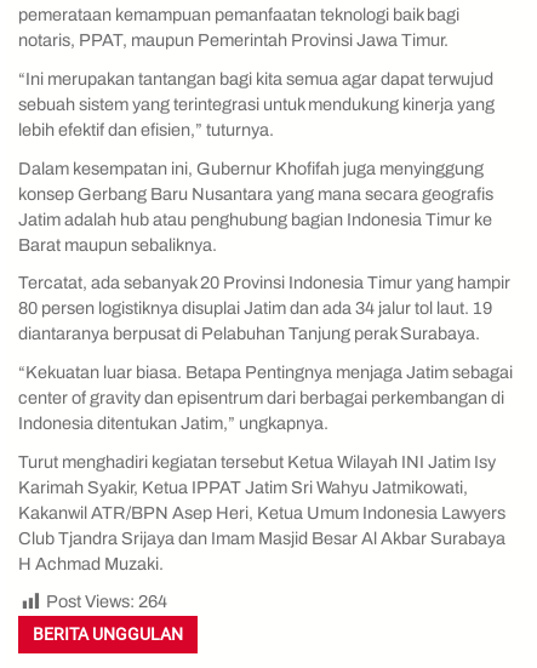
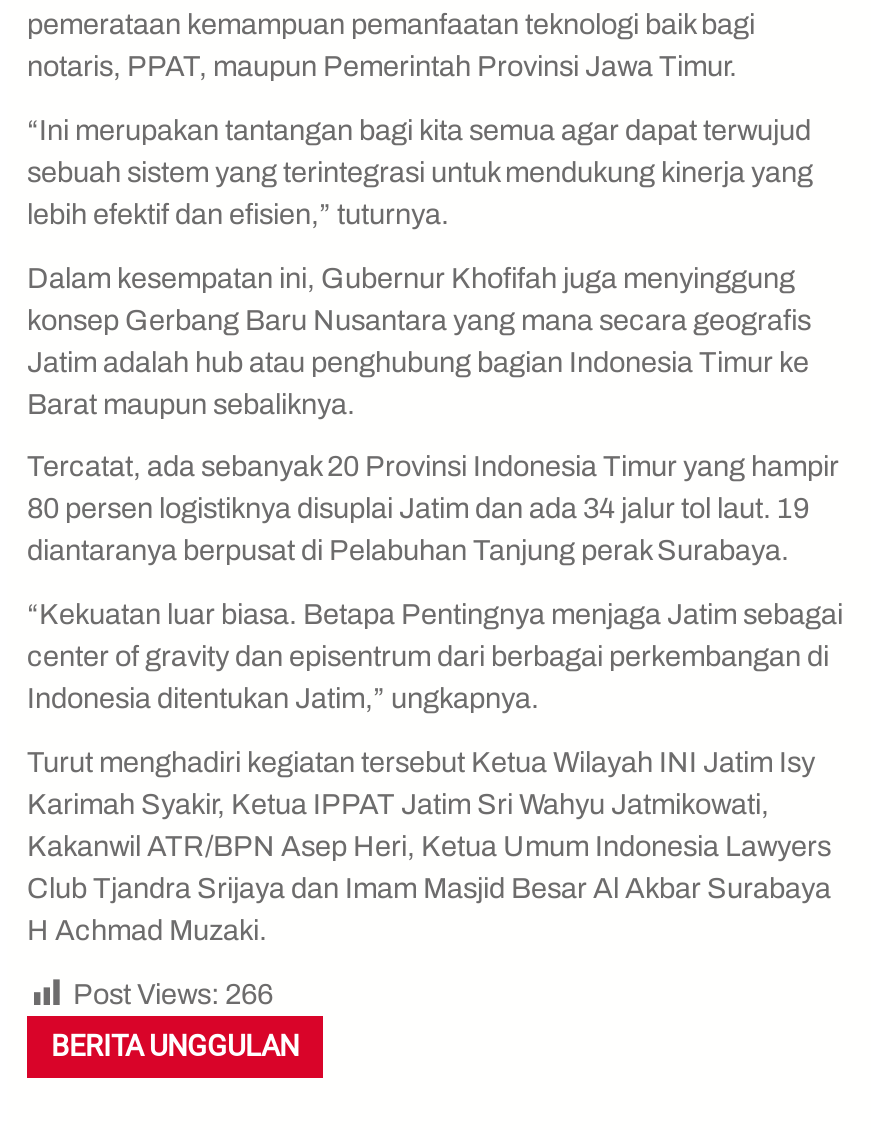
- Post Views: 264
+ Post Views: 266
